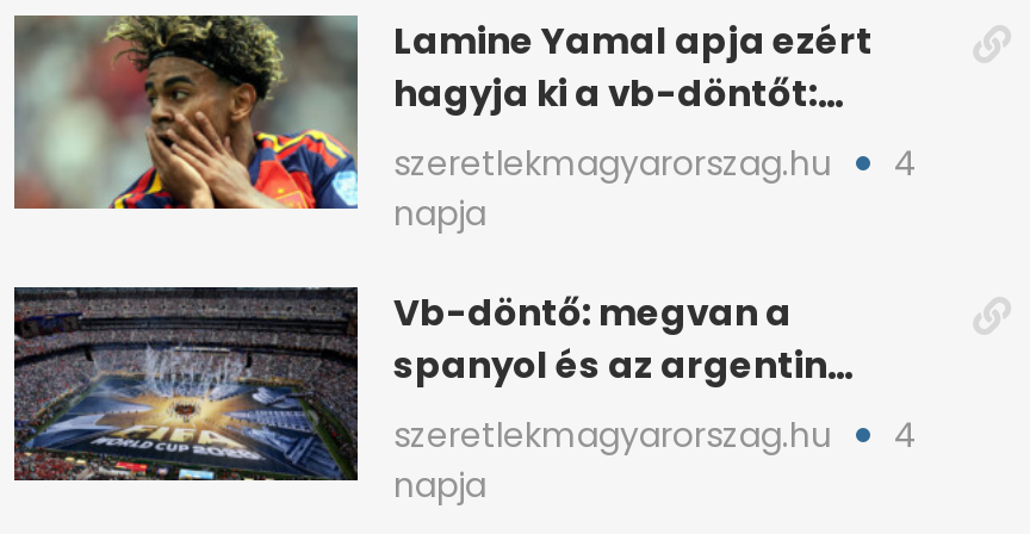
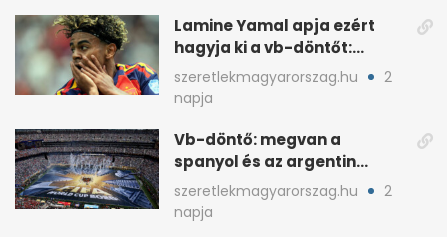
- 4
+ 2

- 4
+ 2
